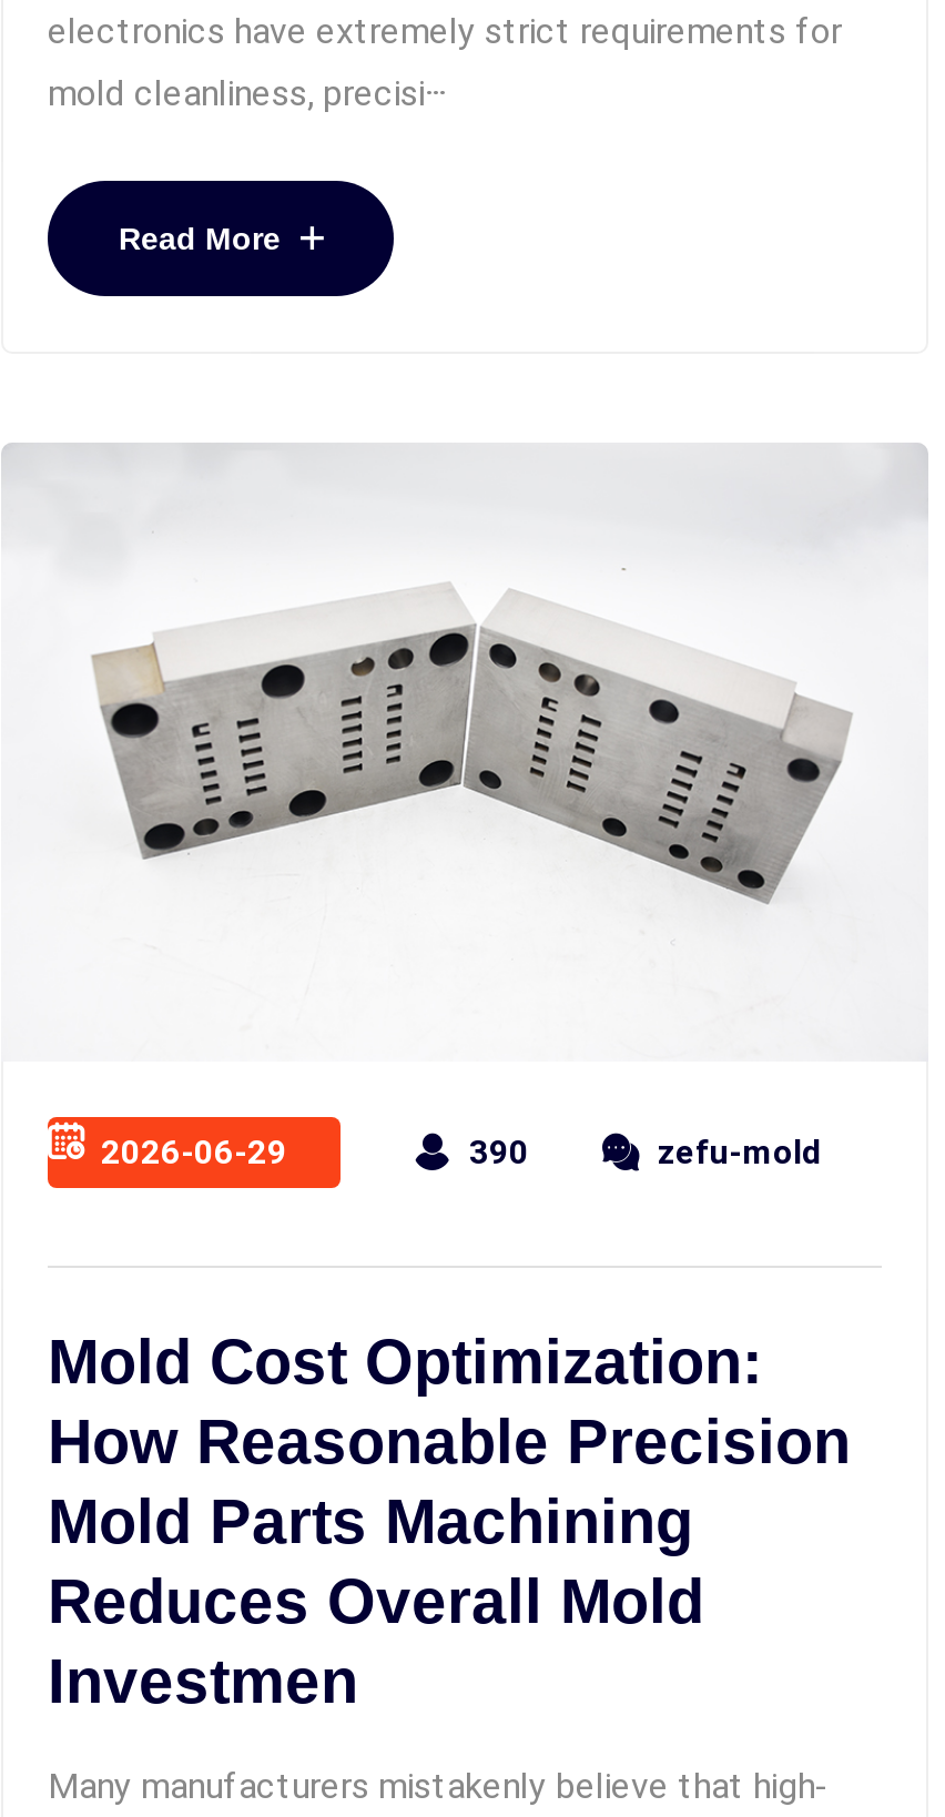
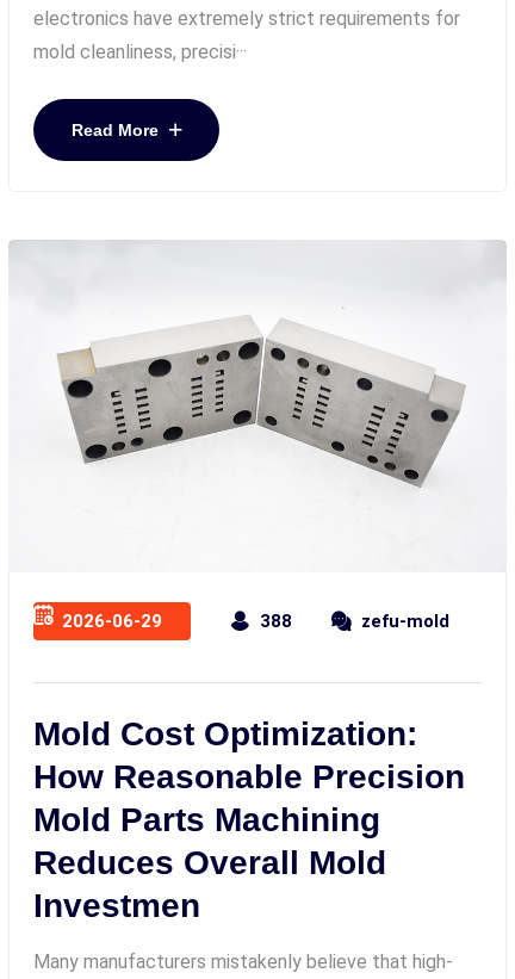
- 390
+ 388
